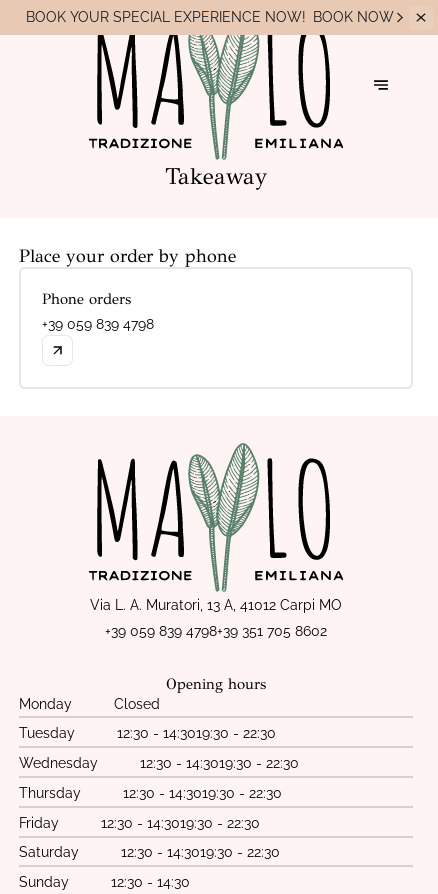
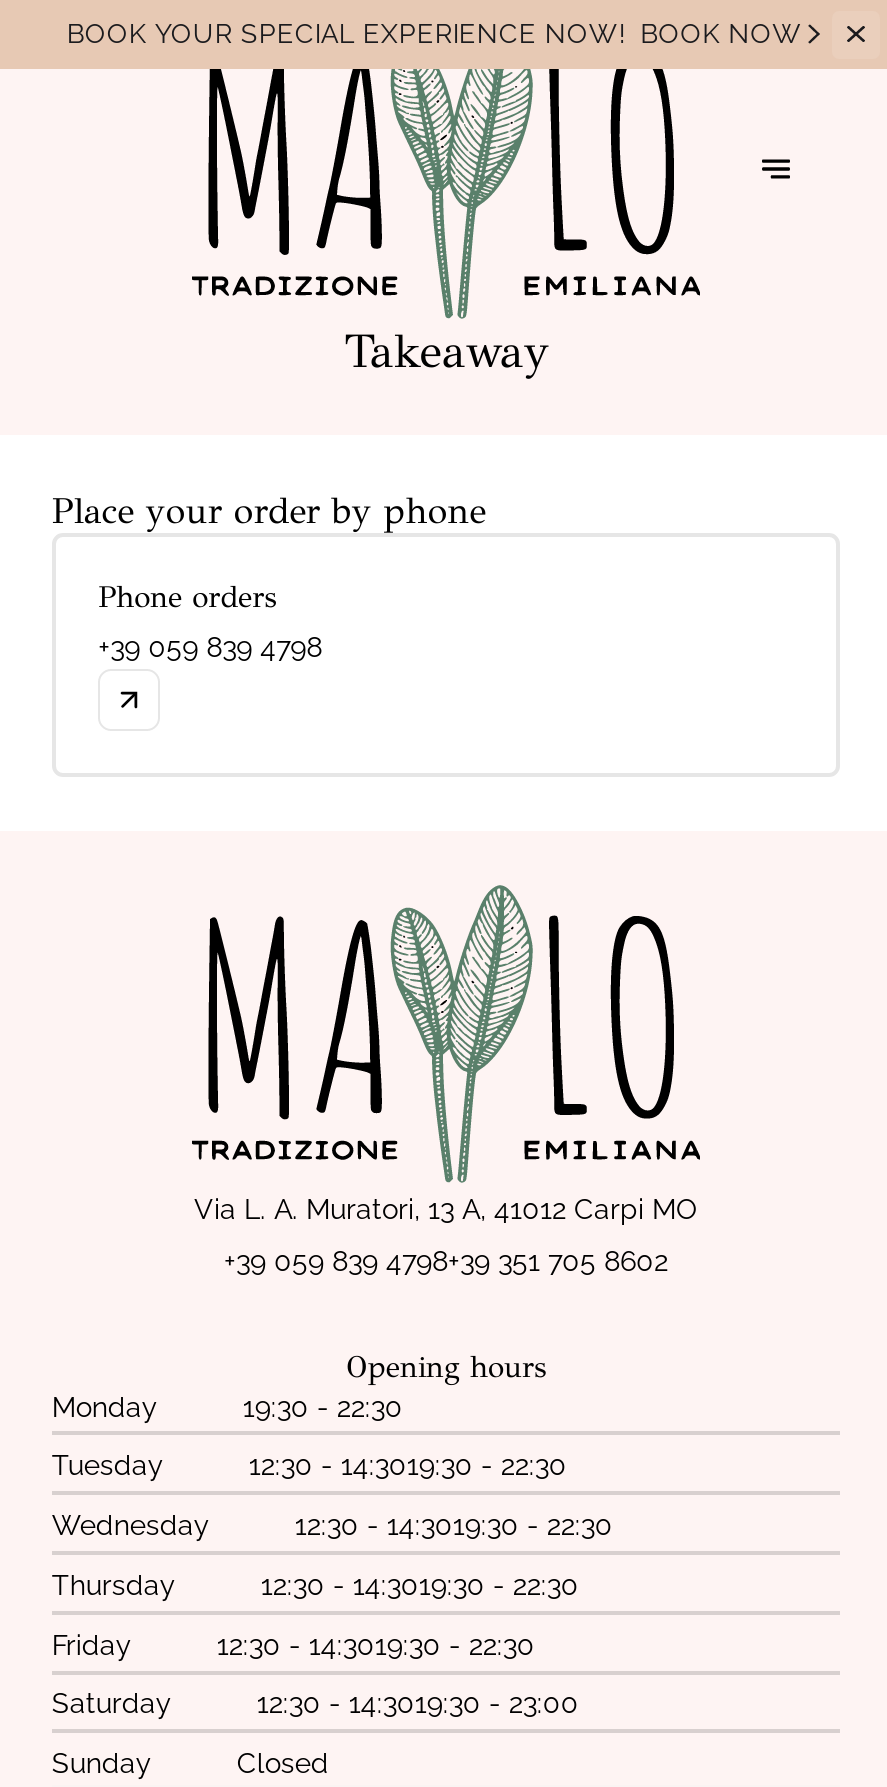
moved down: Closed

+ 19:30 - 22:30

- 12:30 - 14:3019:30 - 22:30
+ 12:30 - 14:3019:30 - 23:00

- 12:30 - 14:30
